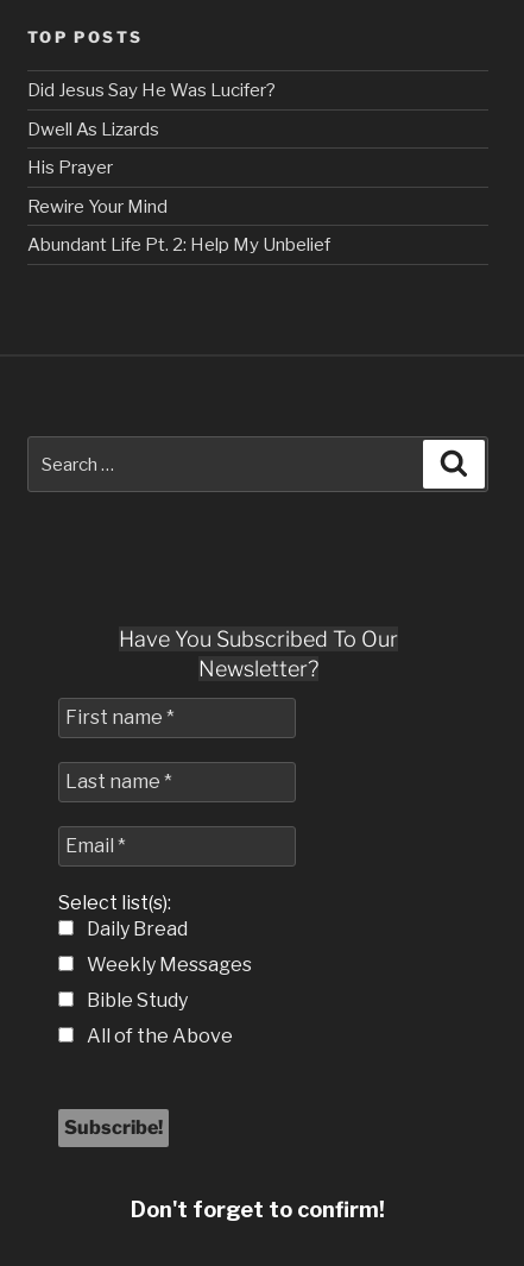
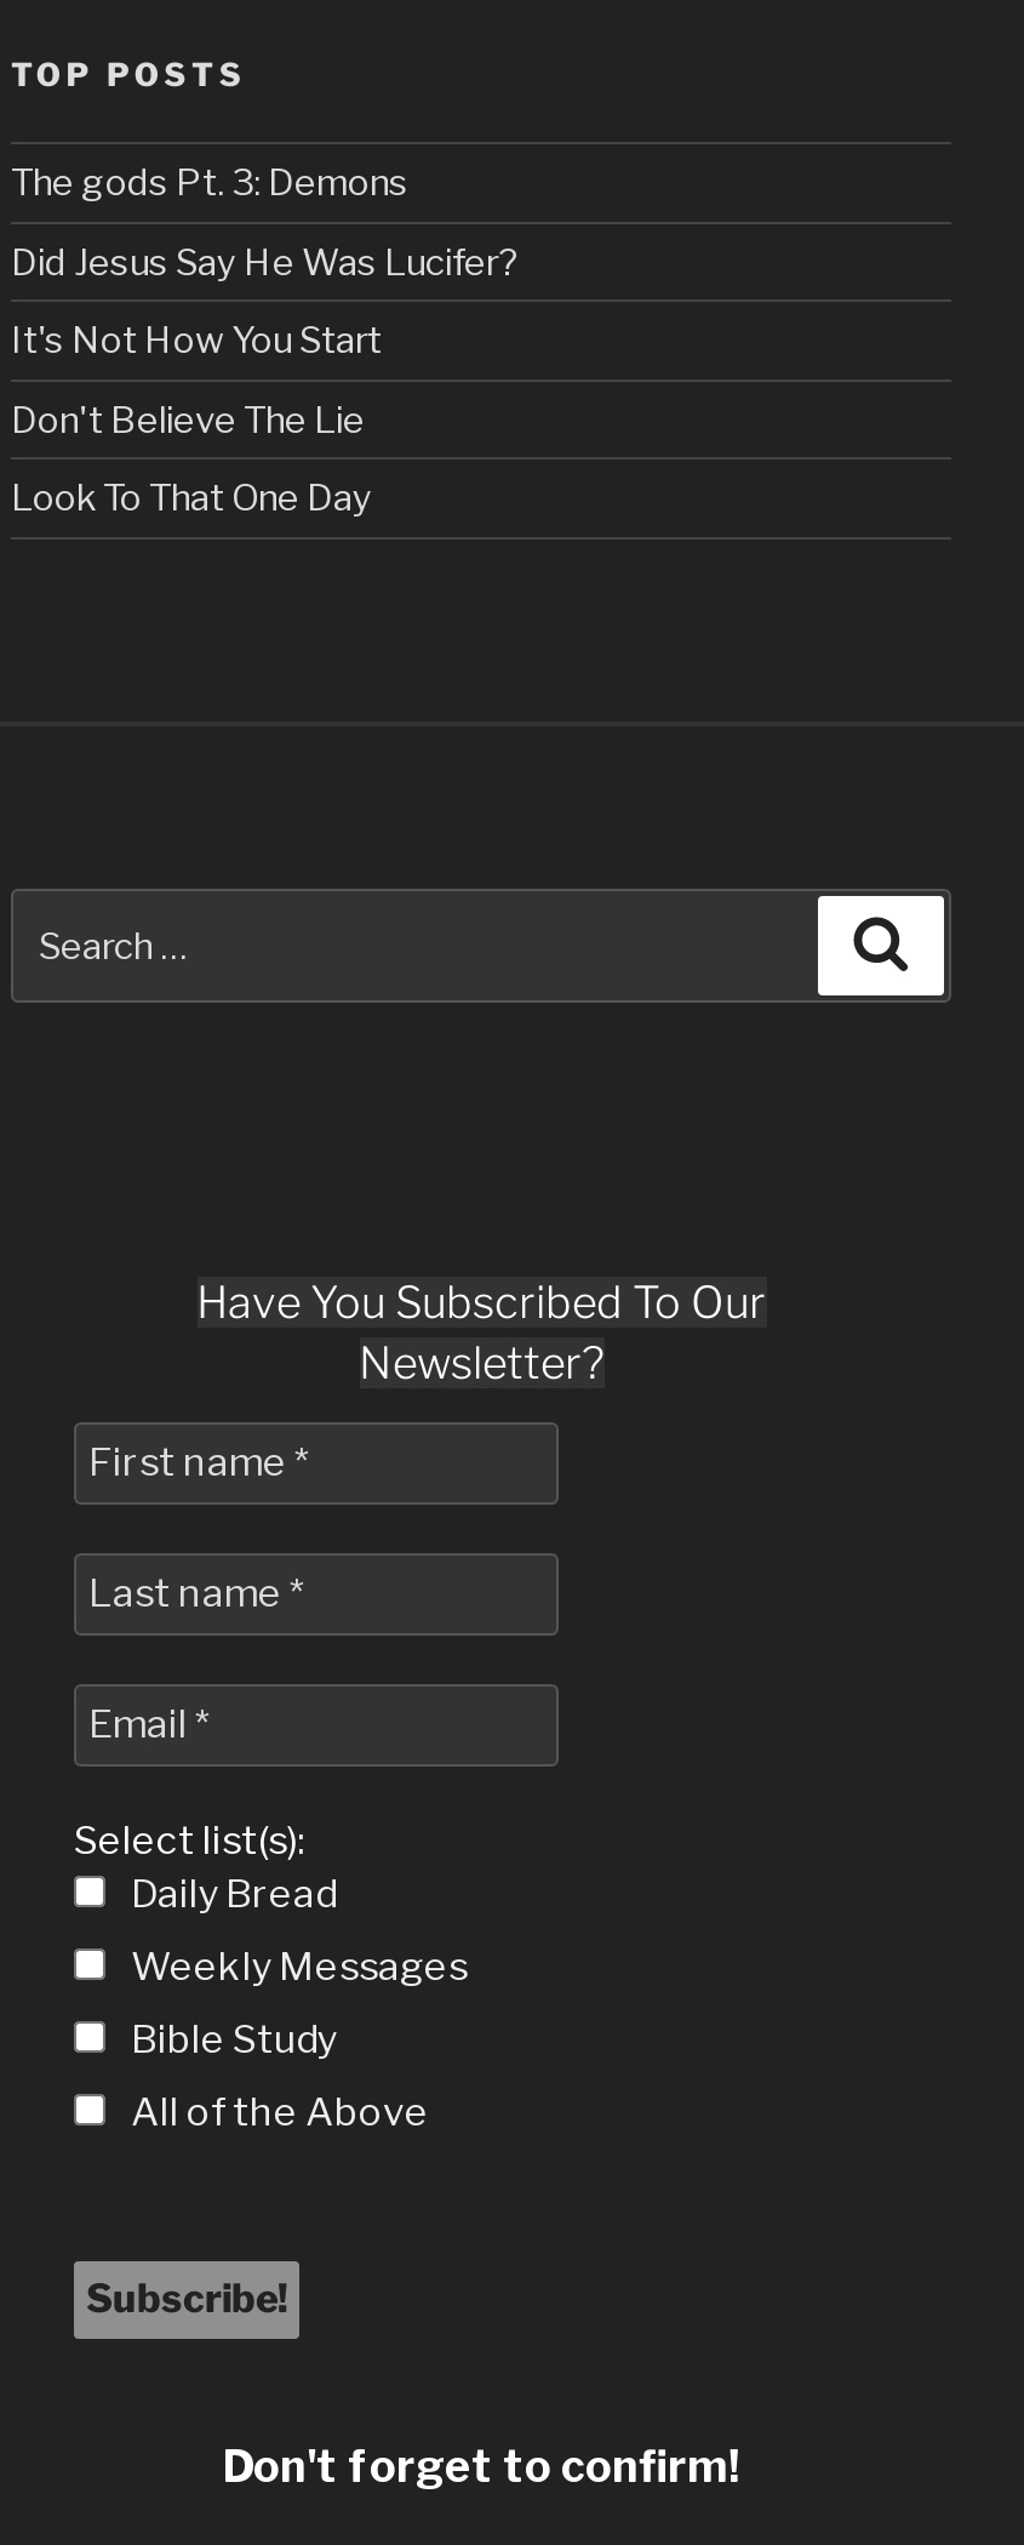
+ The gods Pt. 3: Demons

moved down: Did Jesus Say He Was Lucifer?

- Dwell As Lizards
- His Prayer
- Rewire Your Mind
- Abundant Life Pt. 2: Help My Unbelief
+ It's Not How You Start
+ Don't Believe The Lie
+ Look To That One Day
